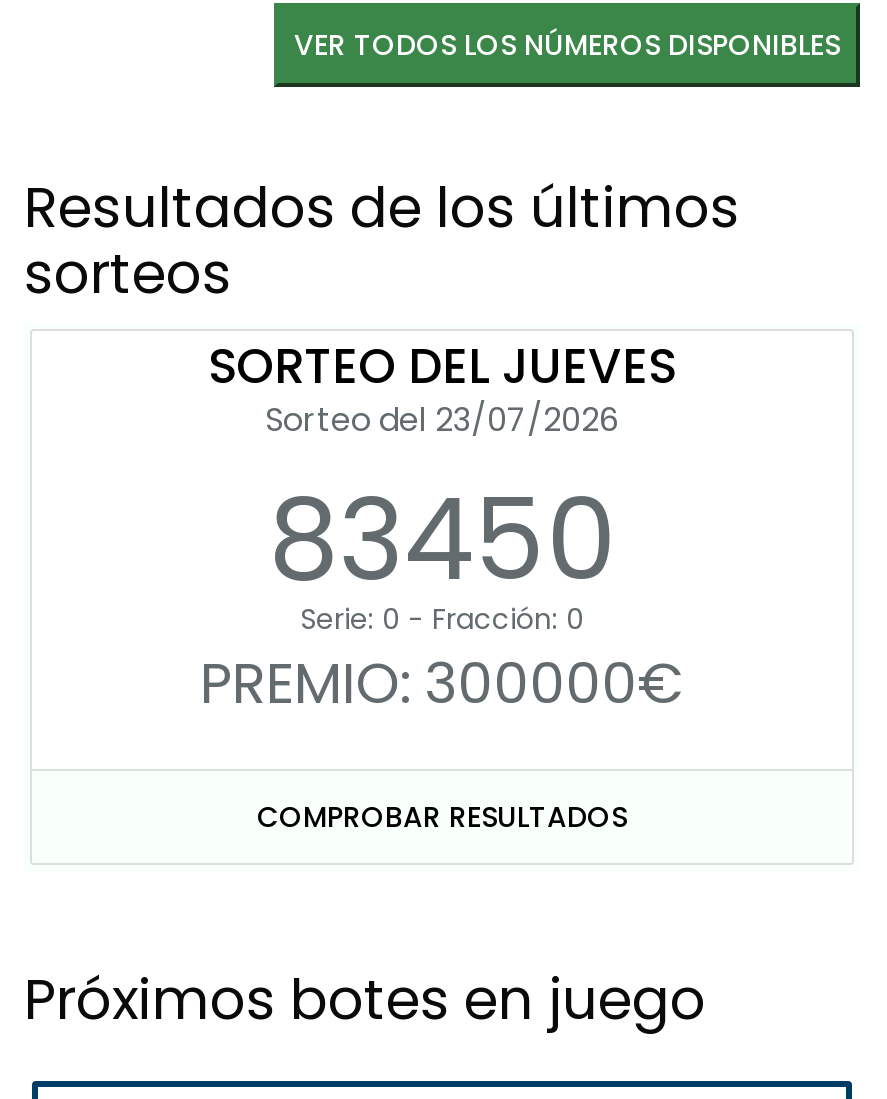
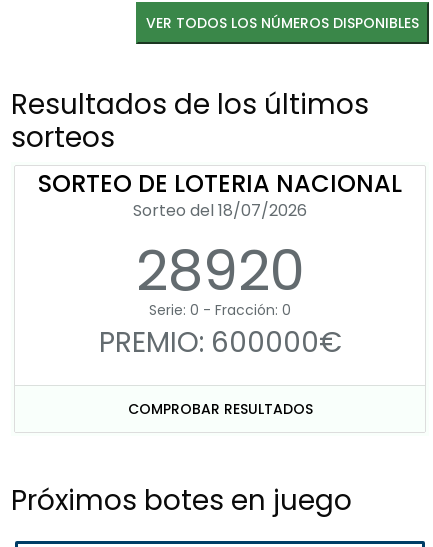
- SORTEO DEL JUEVES
- Sorteo del 23/07/2026
- 83450
+ SORTEO DE LOTERIA NACIONAL
+ Sorteo del 18/07/2026
+ 28920

- PREMIO: 300000€
+ PREMIO: 600000€
